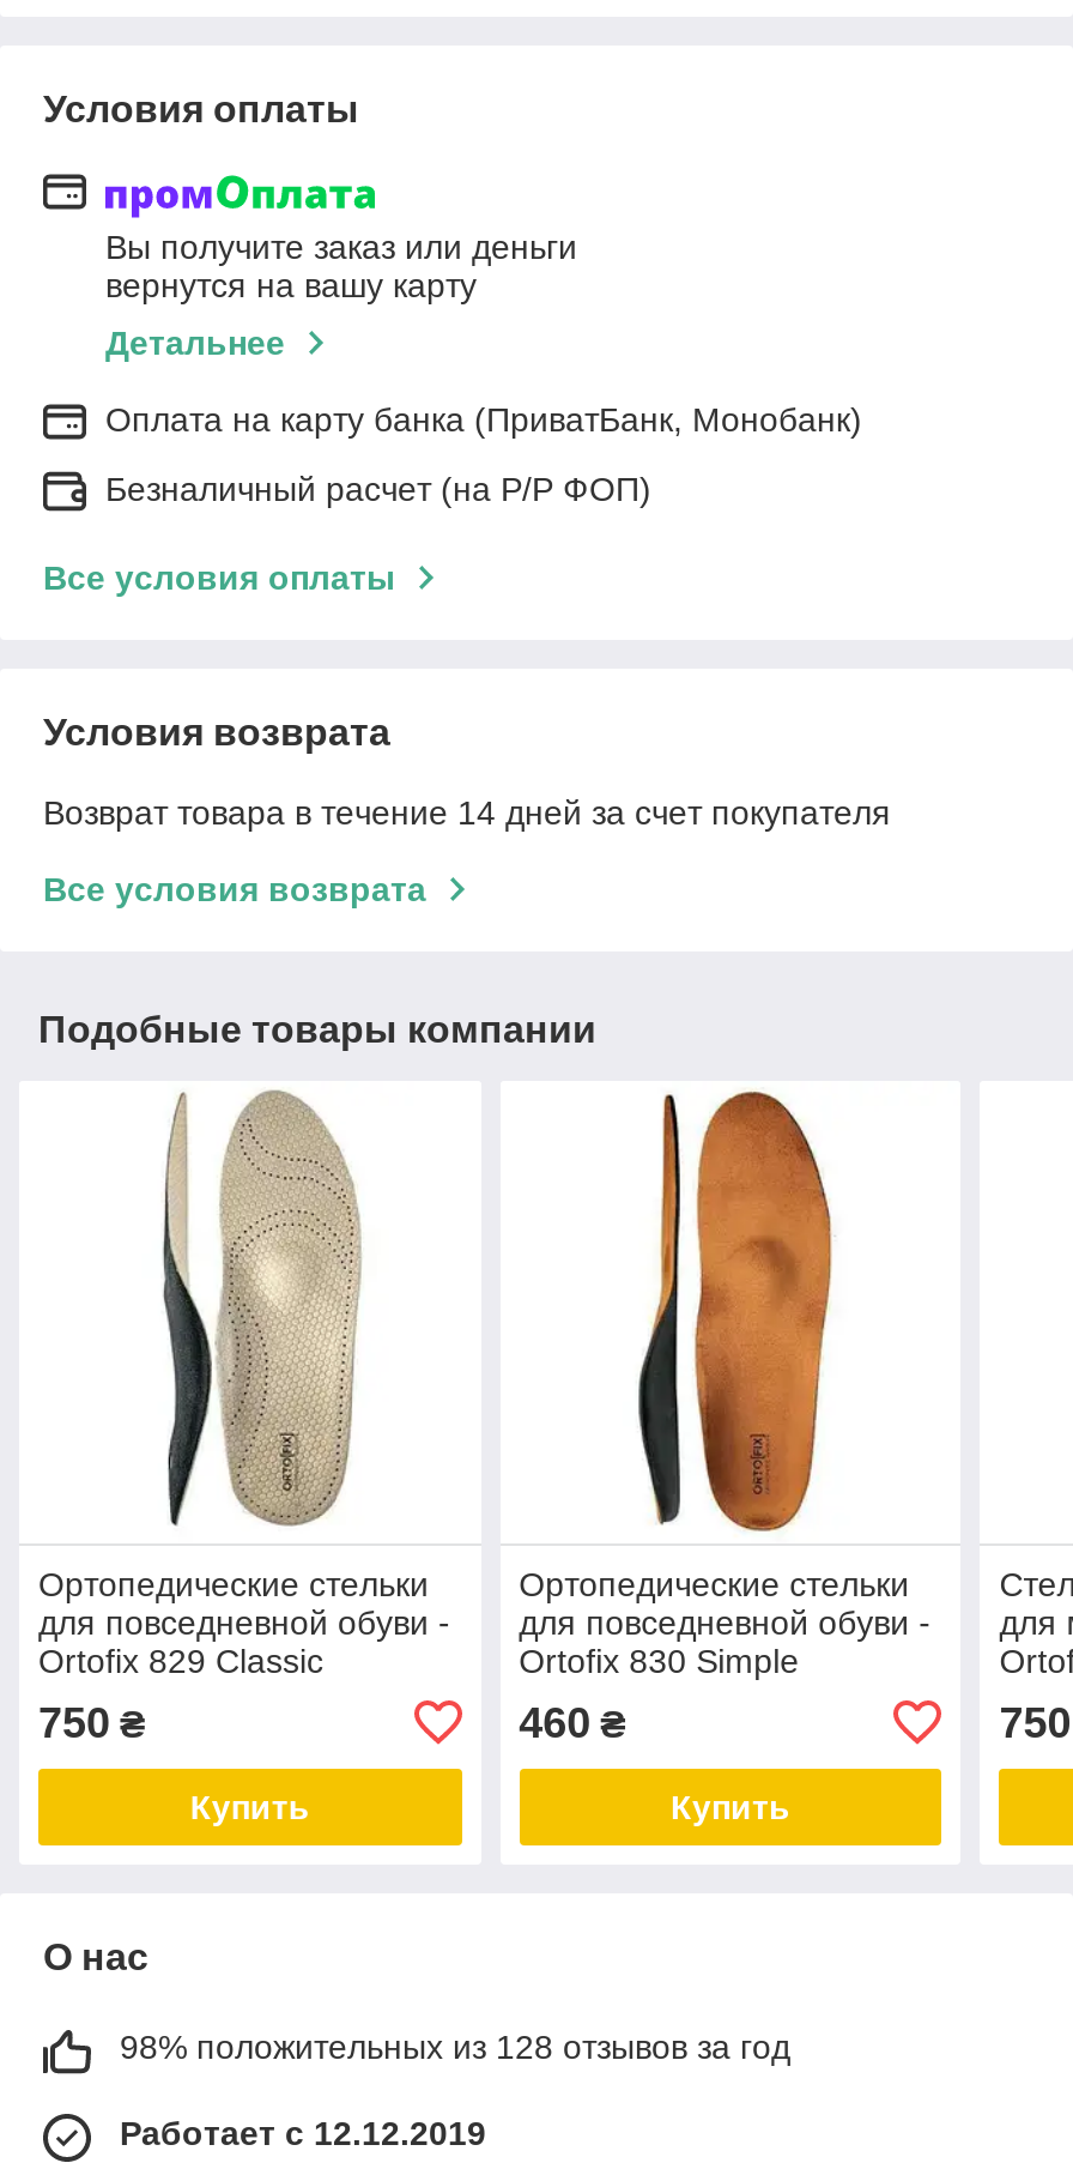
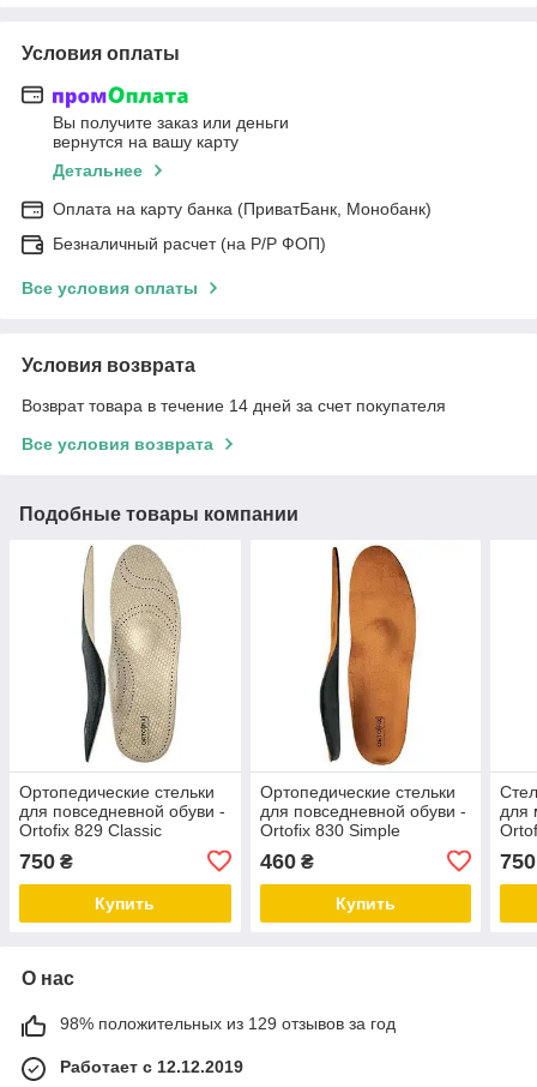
- 98% положительных из 128 отзывов за год
+ 98% положительных из 129 отзывов за год
